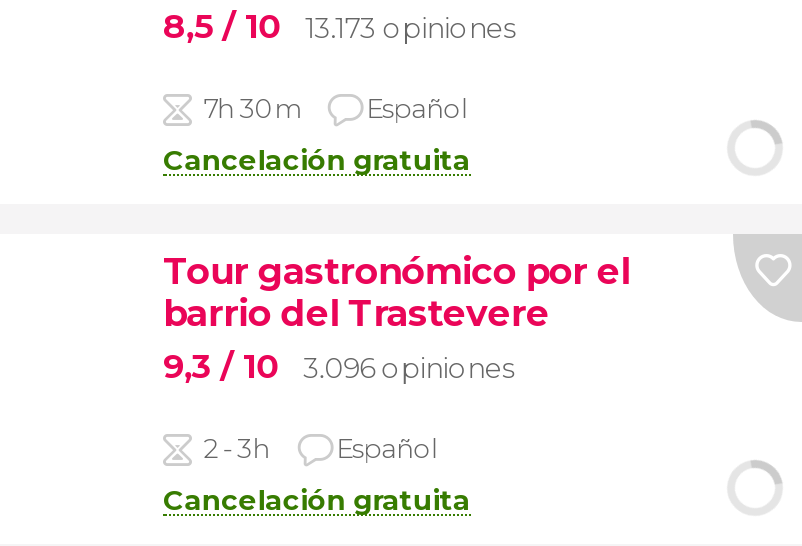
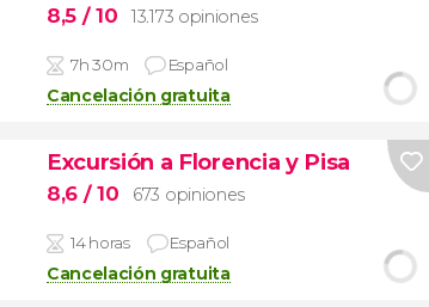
- Tour gastronómico por el
- barrio del Trastevere
- 9,3 / 10
- 3.096 opiniones
+ Excursión a Florencia y Pisa
+ 8,6 / 10
+ 673 opiniones

- 2 - 3h
+ 14 horas
